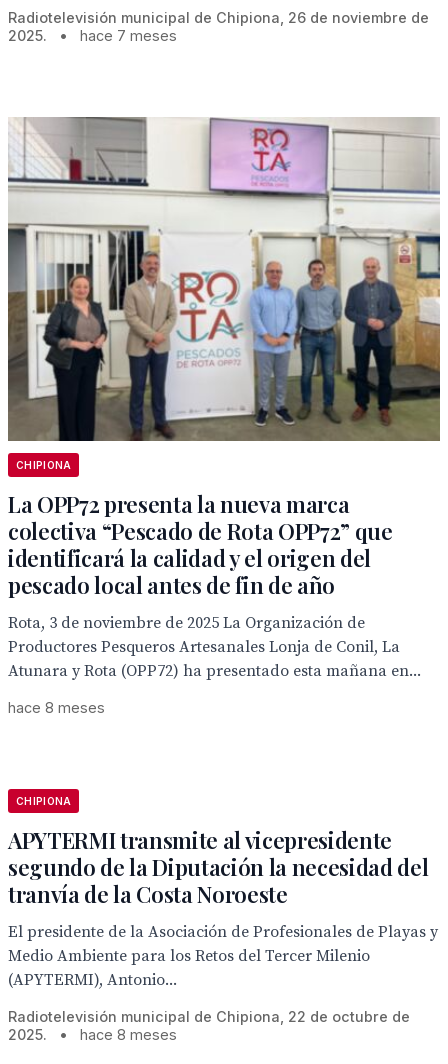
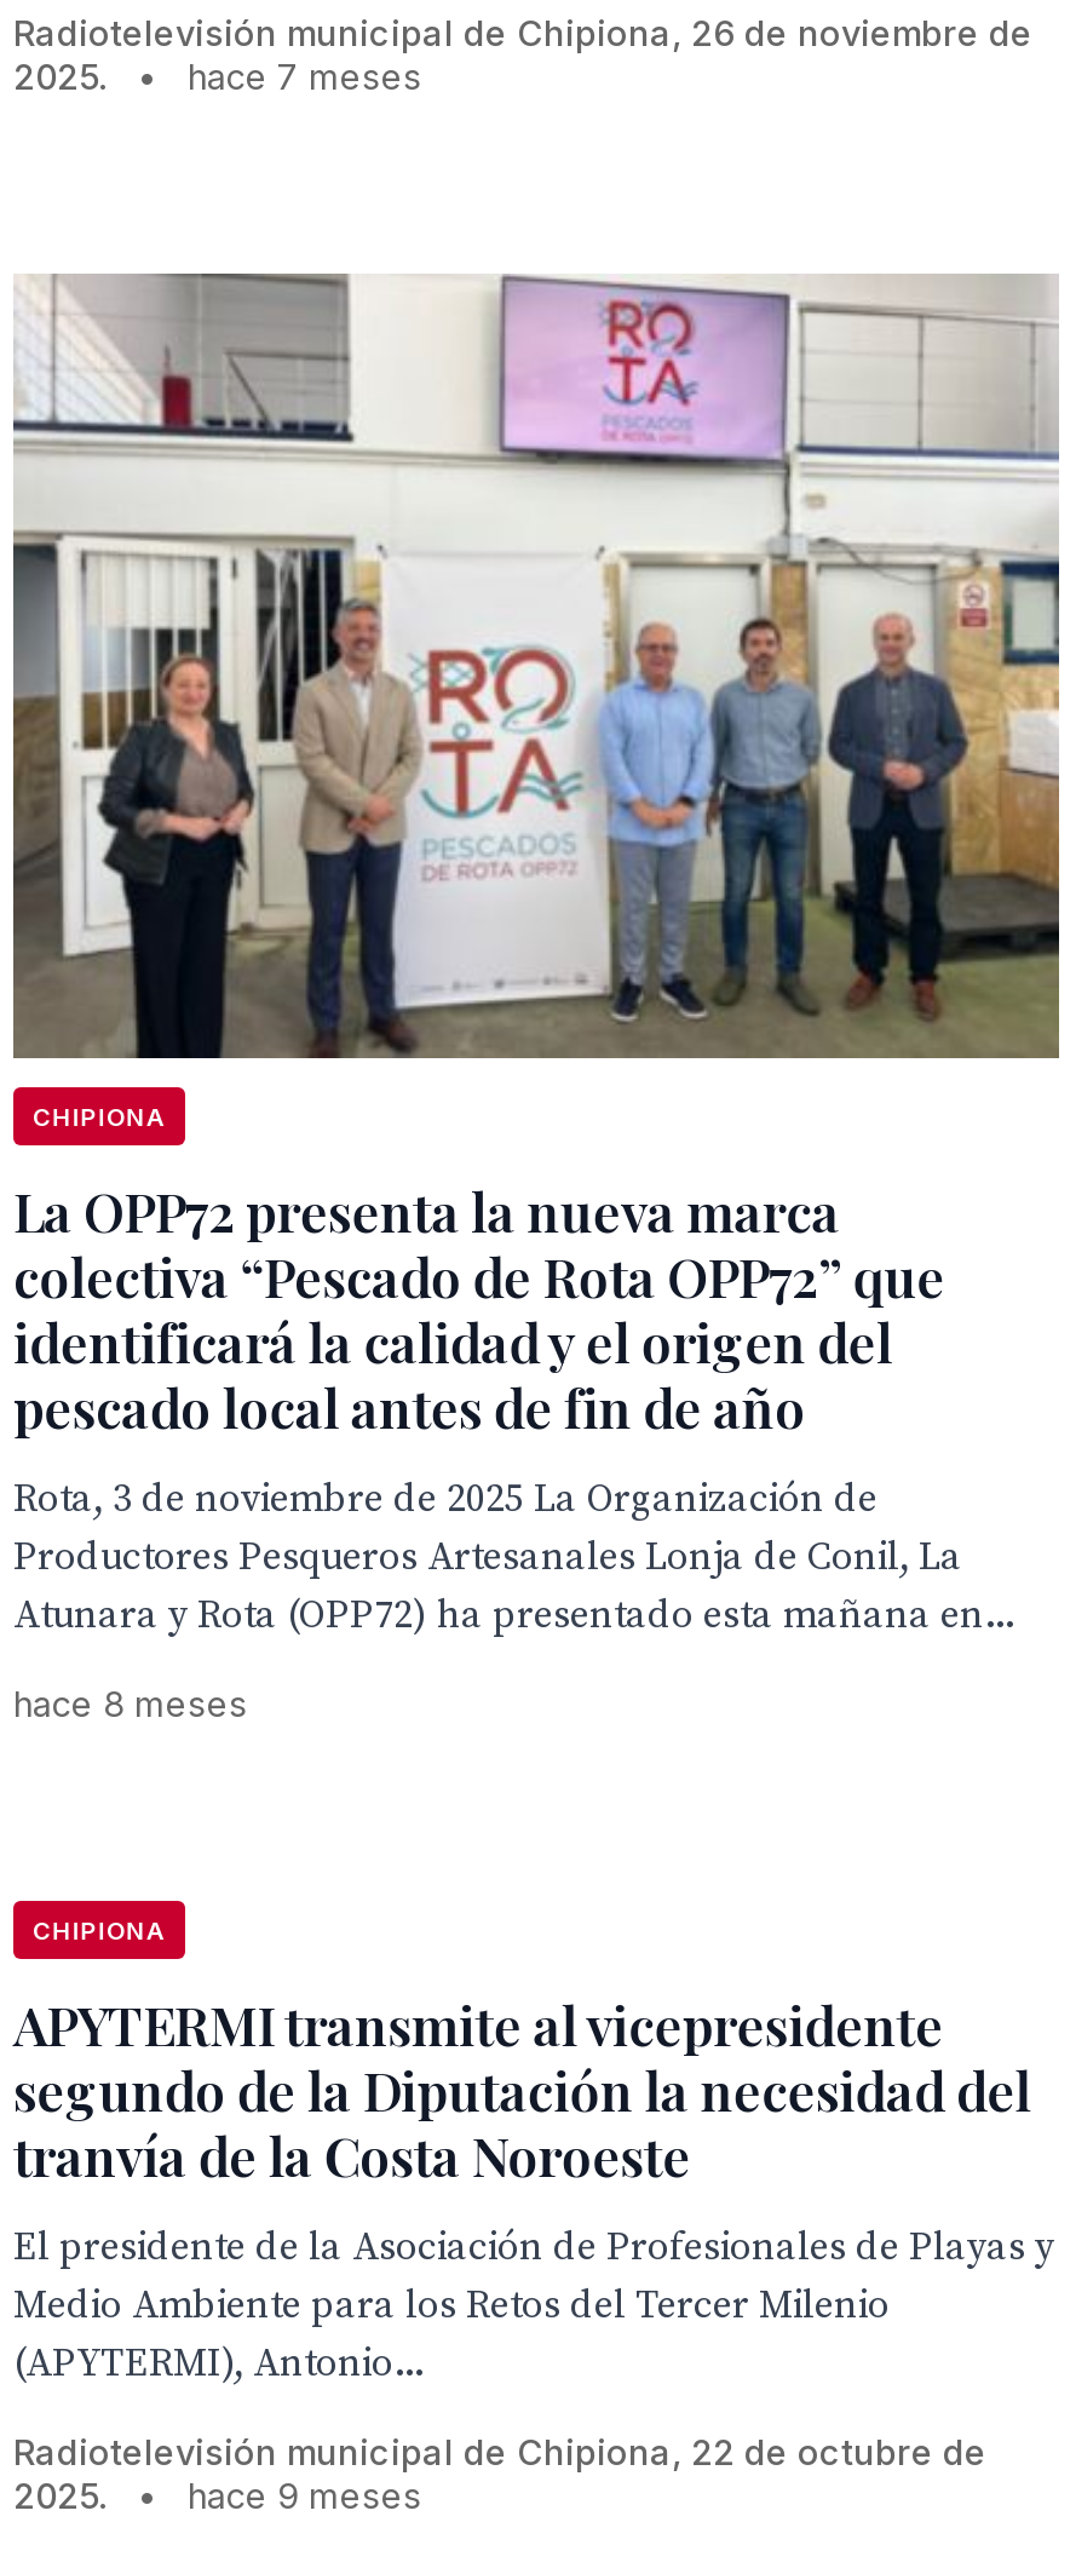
- hace 8 meses
+ hace 9 meses
